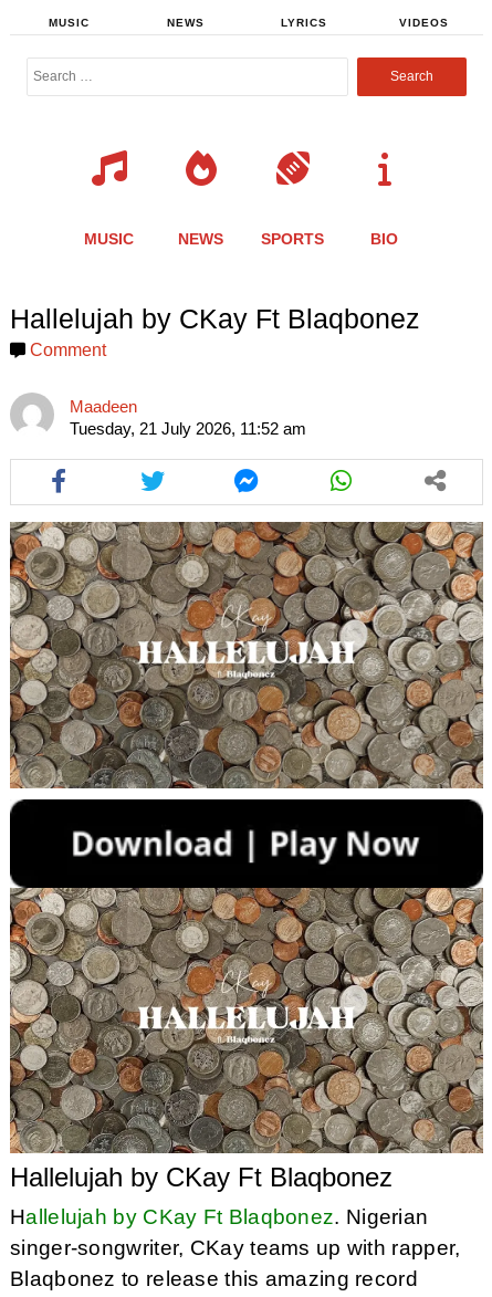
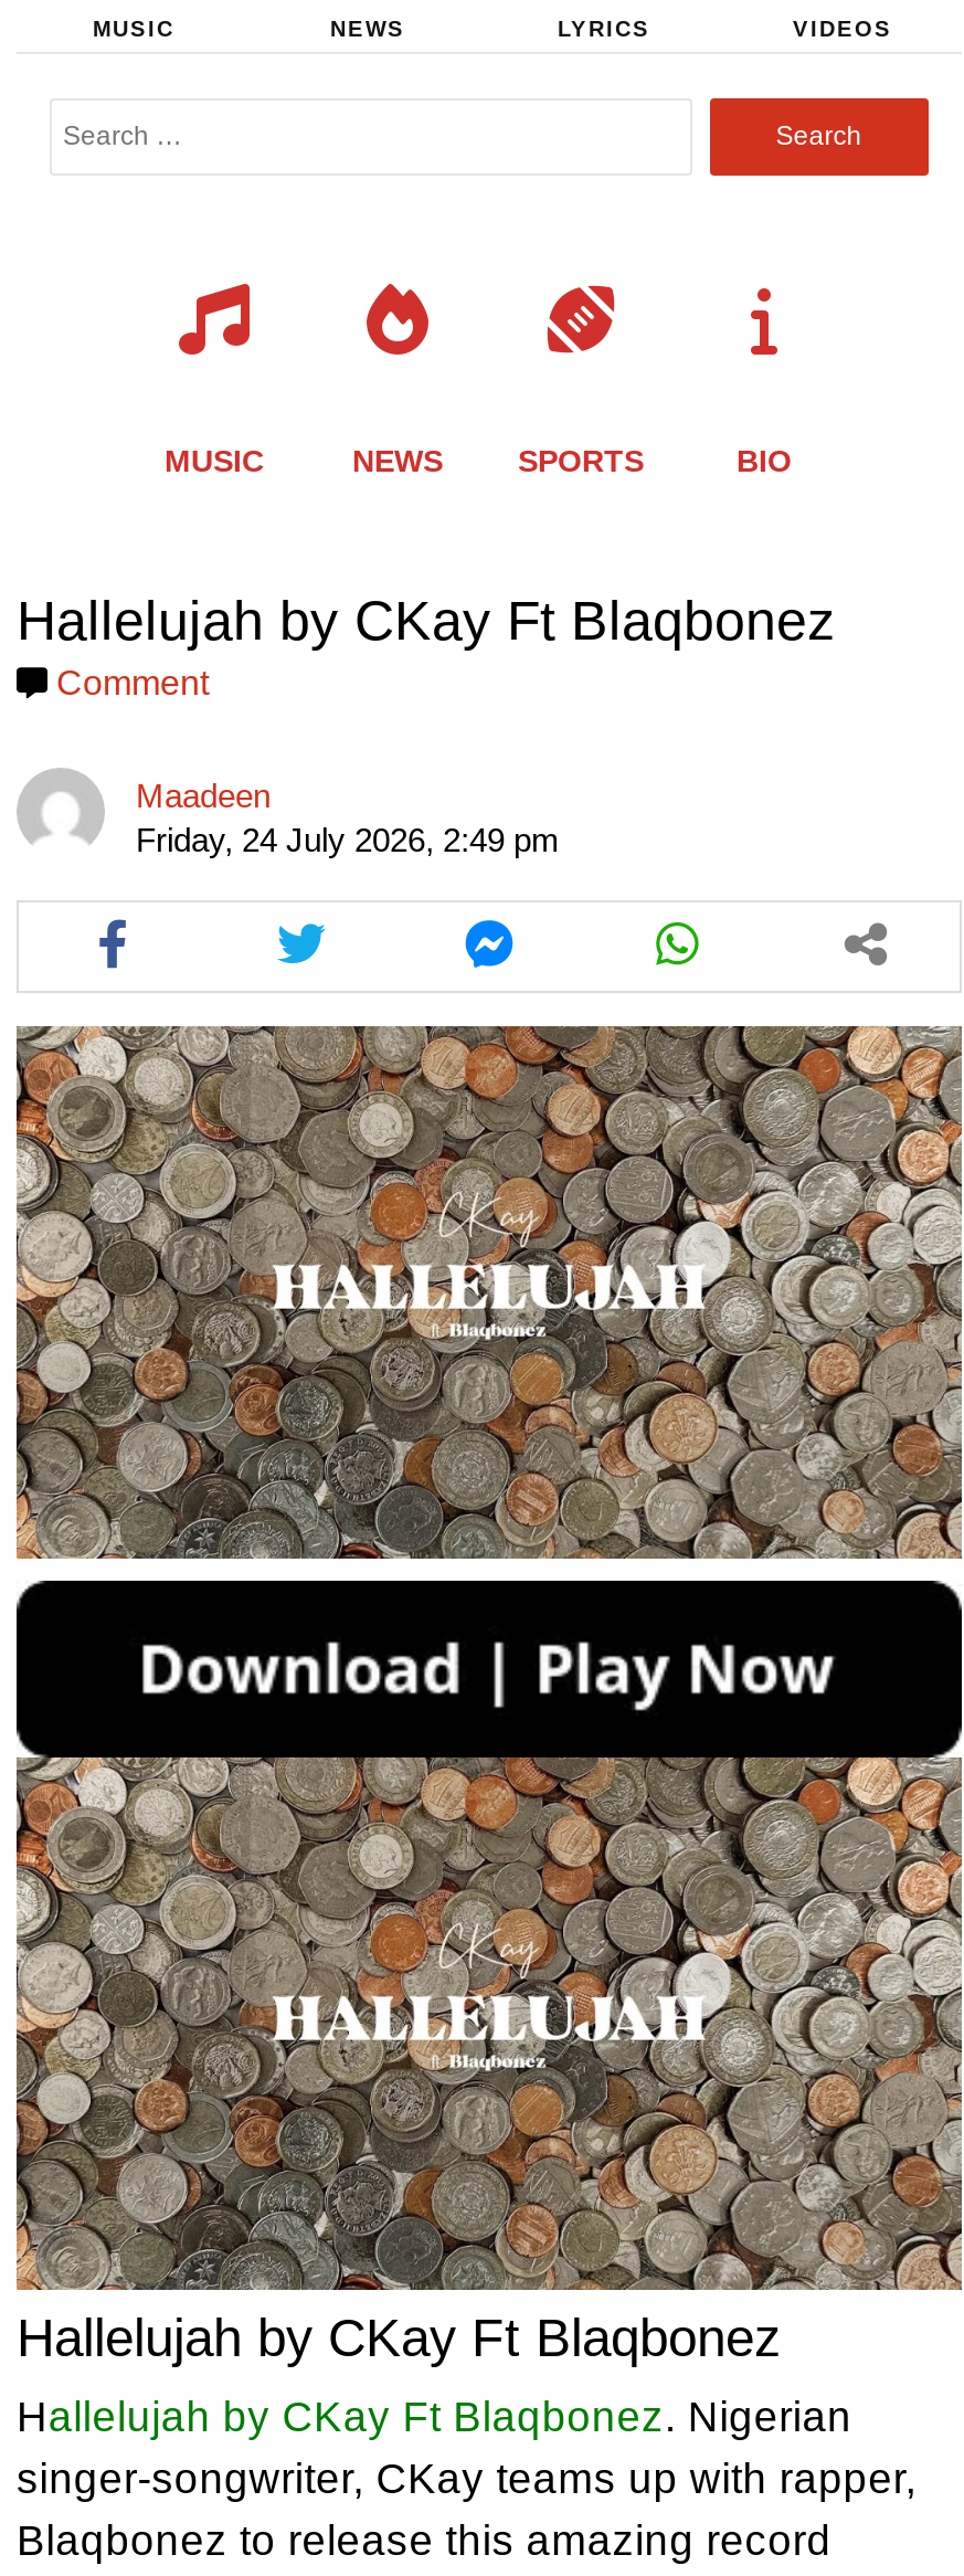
- Tuesday, 21 July 2026, 11:52 am
+ Friday, 24 July 2026, 2:49 pm
